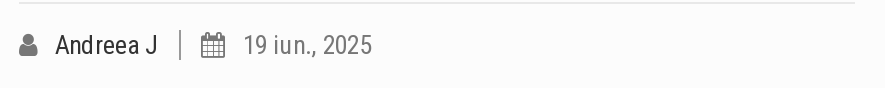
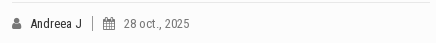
- 19 iun., 2025
+ 28 oct., 2025
